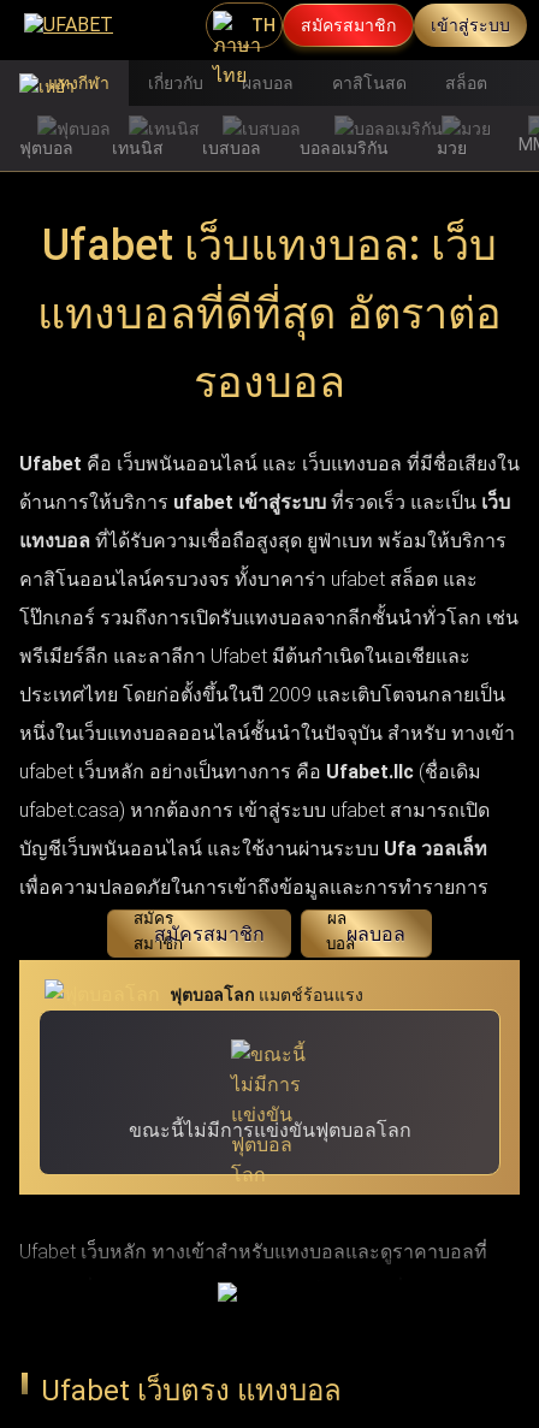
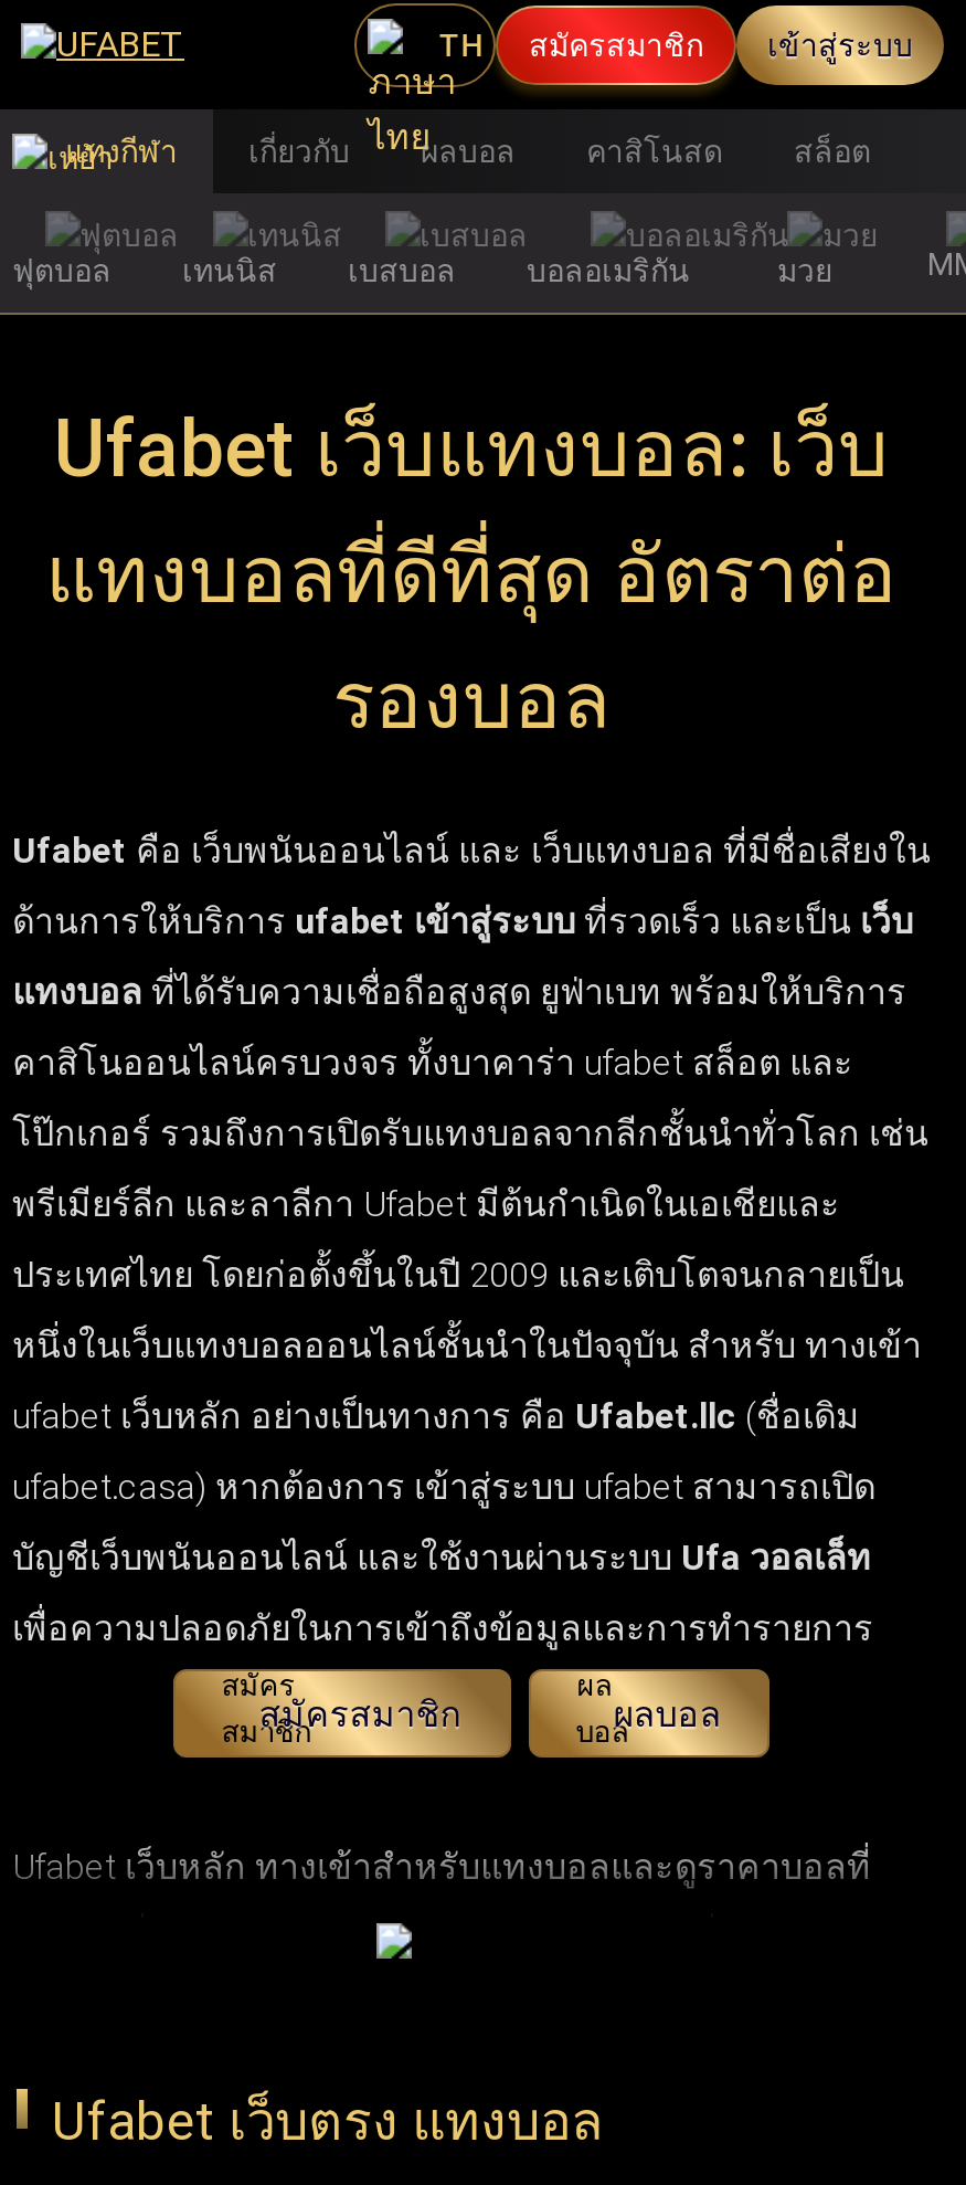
- [image]
- ฟุตบอลโลก แมตช์ร้อนแรง

- ขณะนี้ไม่มีการแข่งขันฟุตบอลโลก
